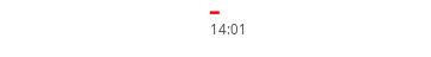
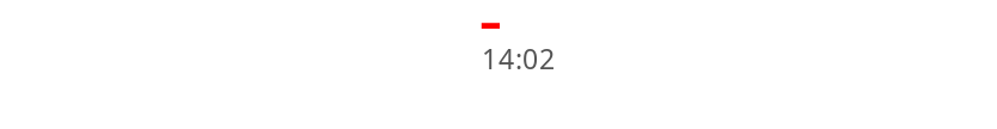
- 14:01
+ 14:02
